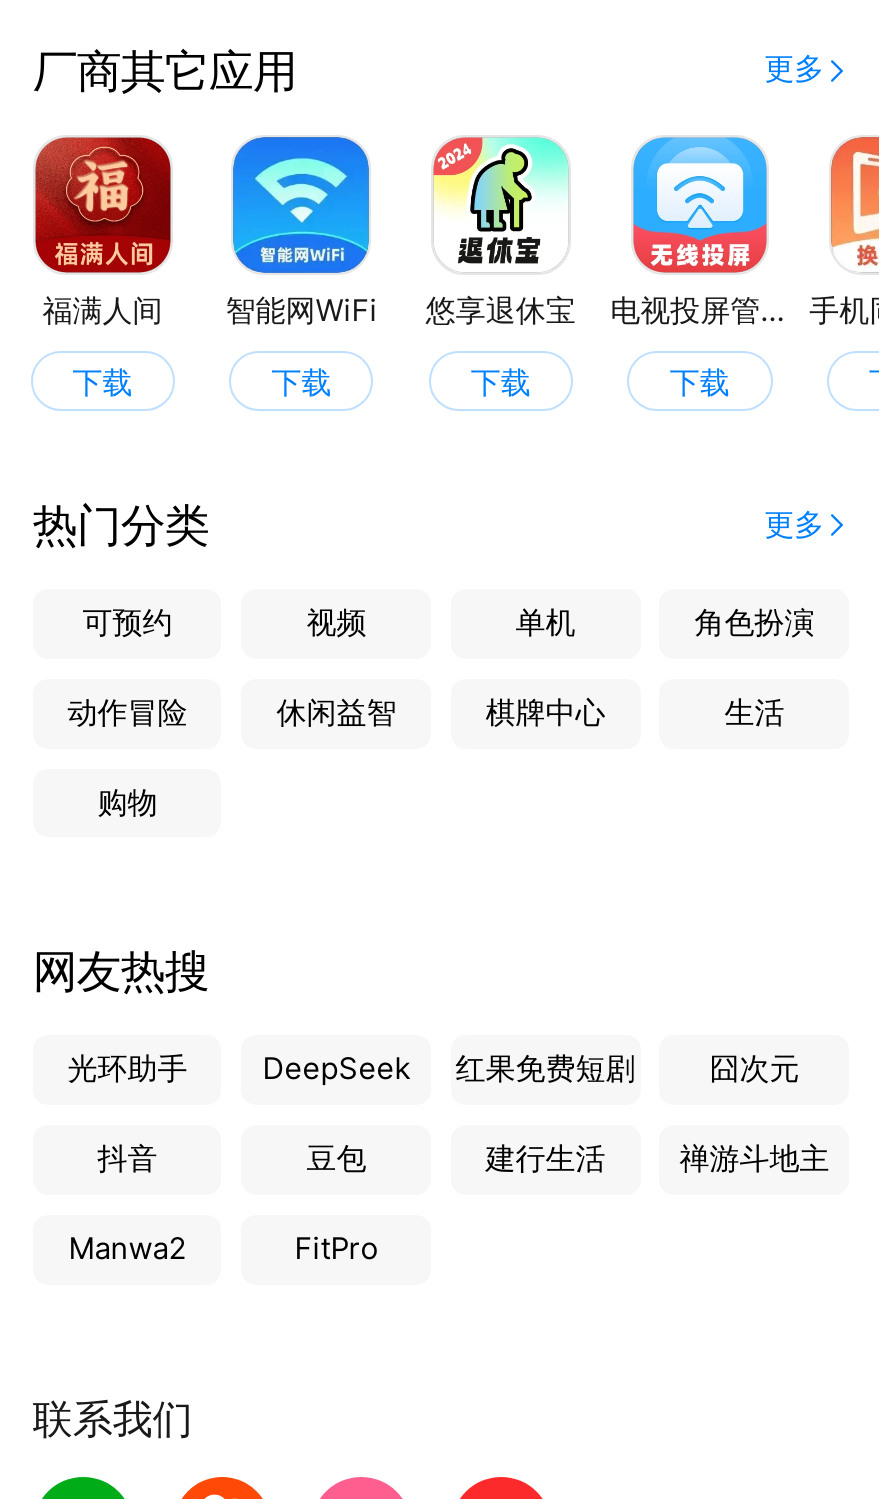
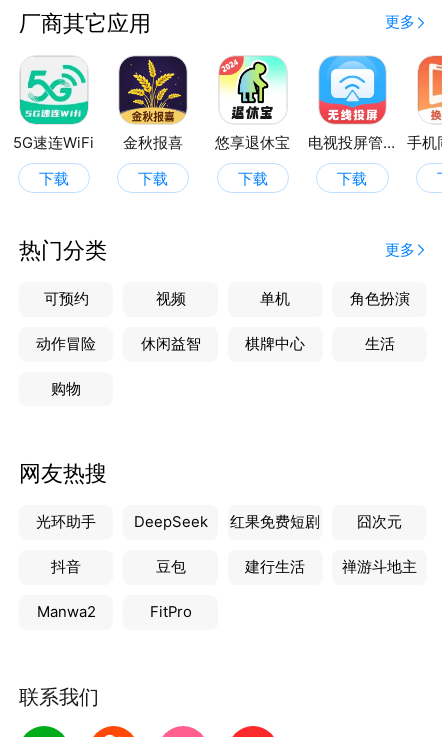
- [image]
- 福满人间
+ [image]
+ 5G速连WiFi

- [image]
- 智能网WiFi
+ [image]
+ 金秋报喜
